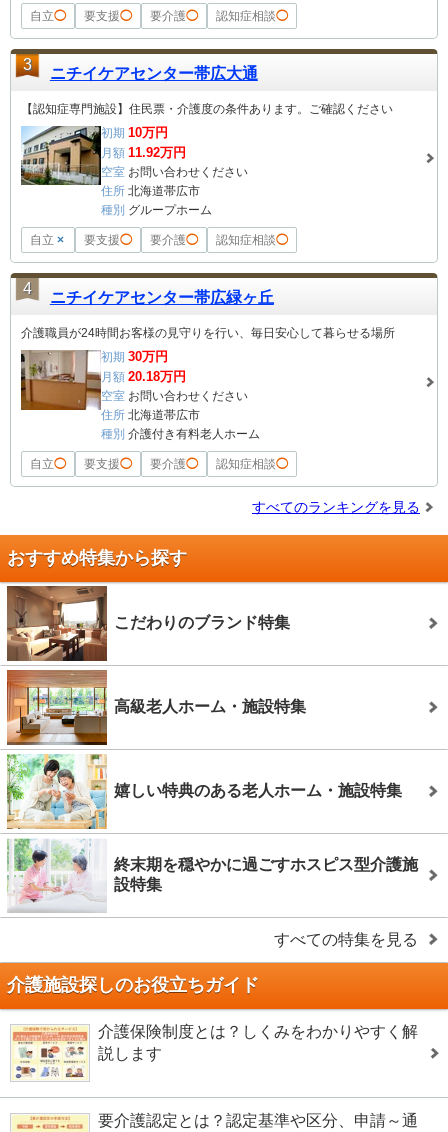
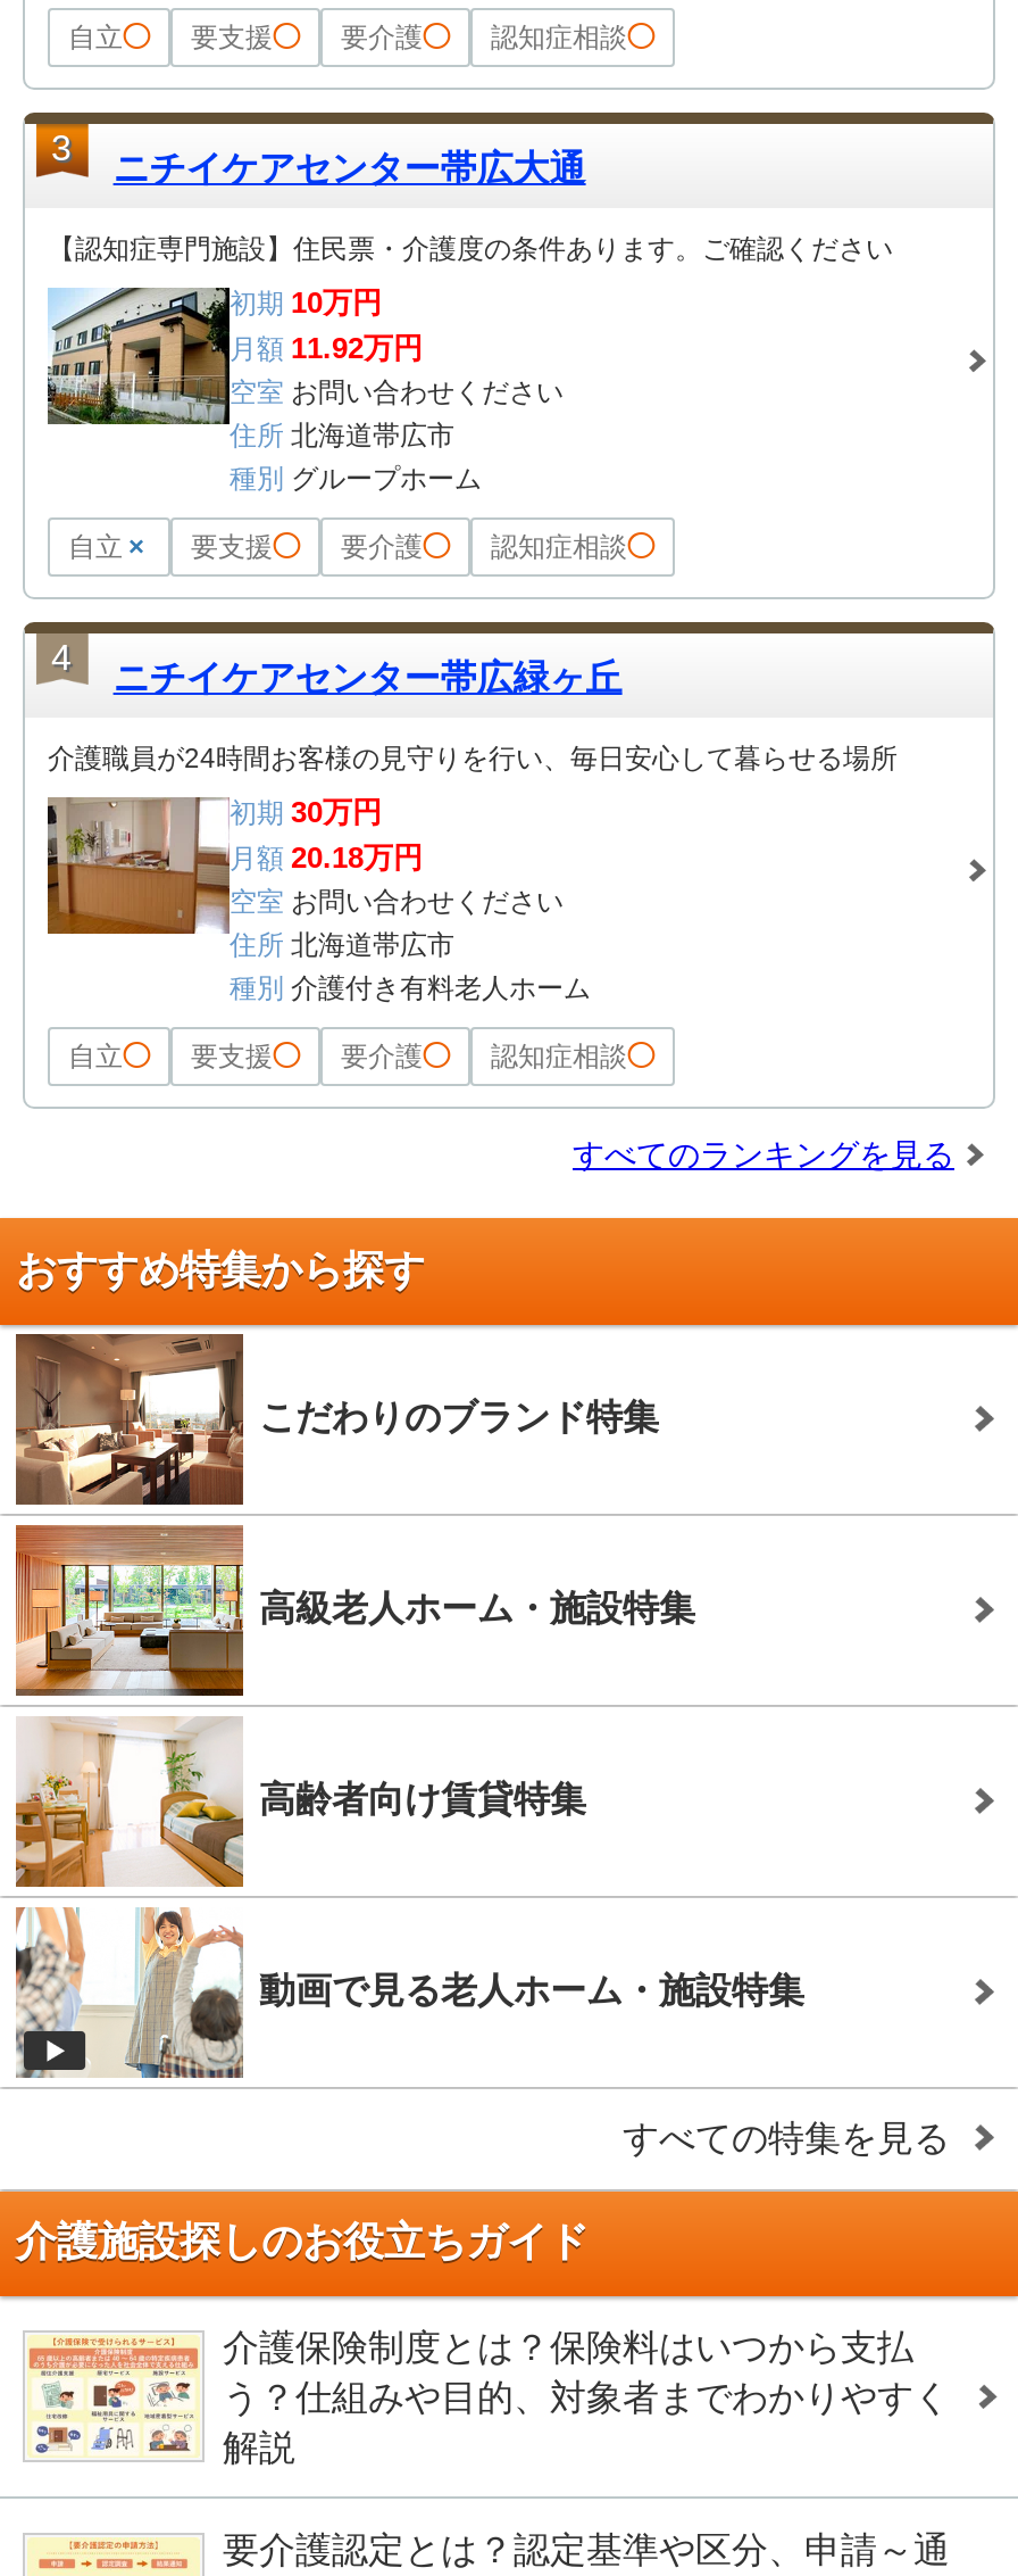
- [image]
- 嬉しい特典のある老人ホーム・施設特集
+ [image]
+ 高齢者向け賃貸特集

- [image]
- 終末期を穏やかに過ごすホスピス型介護施
- 設特集
+ [image]
+ 動画で見る老人ホーム・施設特集

- 介護保険制度とは？しくみをわかりやすく解
- 説します
+ 介護保険制度とは？保険料はいつから支払
+ う？仕組みや目的、対象者までわかりやすく
+ 解説
